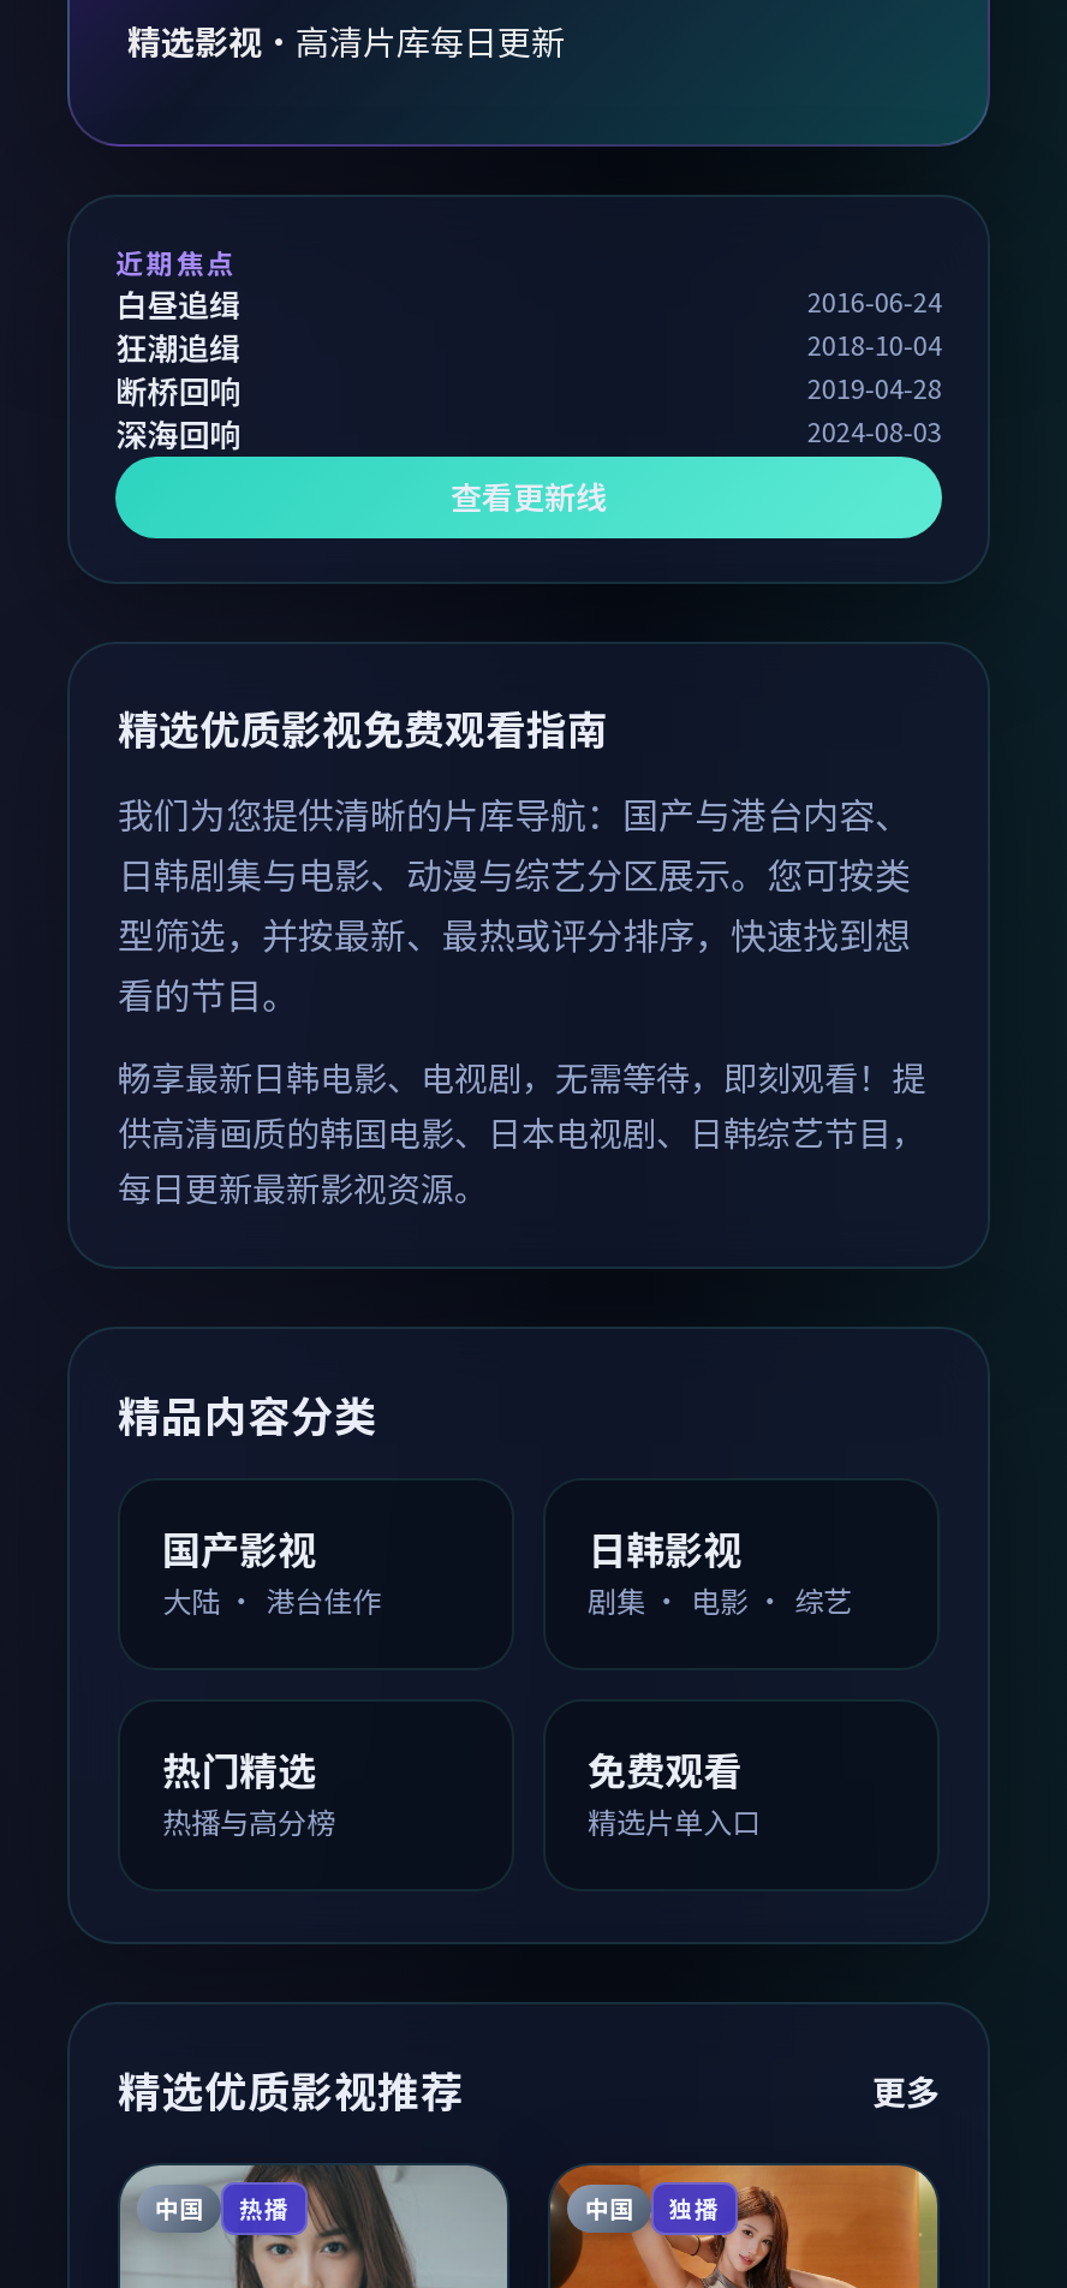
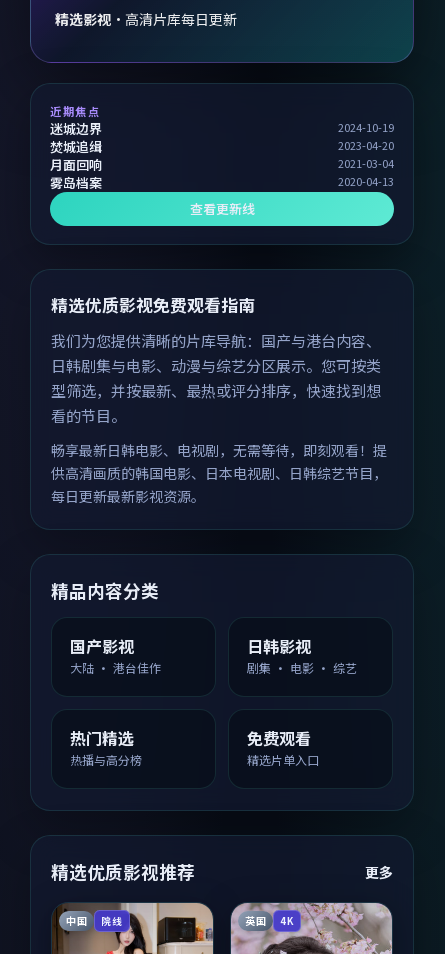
- 白昼追缉
- 2016-06-24
- 狂潮追缉
- 2018-10-04
- 断桥回响
- 2019-04-28
- 深海回响
- 2024-08-03
+ 迷城边界
+ 2024-10-19
+ 焚城追缉
+ 2023-04-20
+ 月面回响
+ 2021-03-04
+ 雾岛档案
+ 2020-04-13

- 热播
+ 院线

- 中国
- 独播
+ 英国
+ 4K
